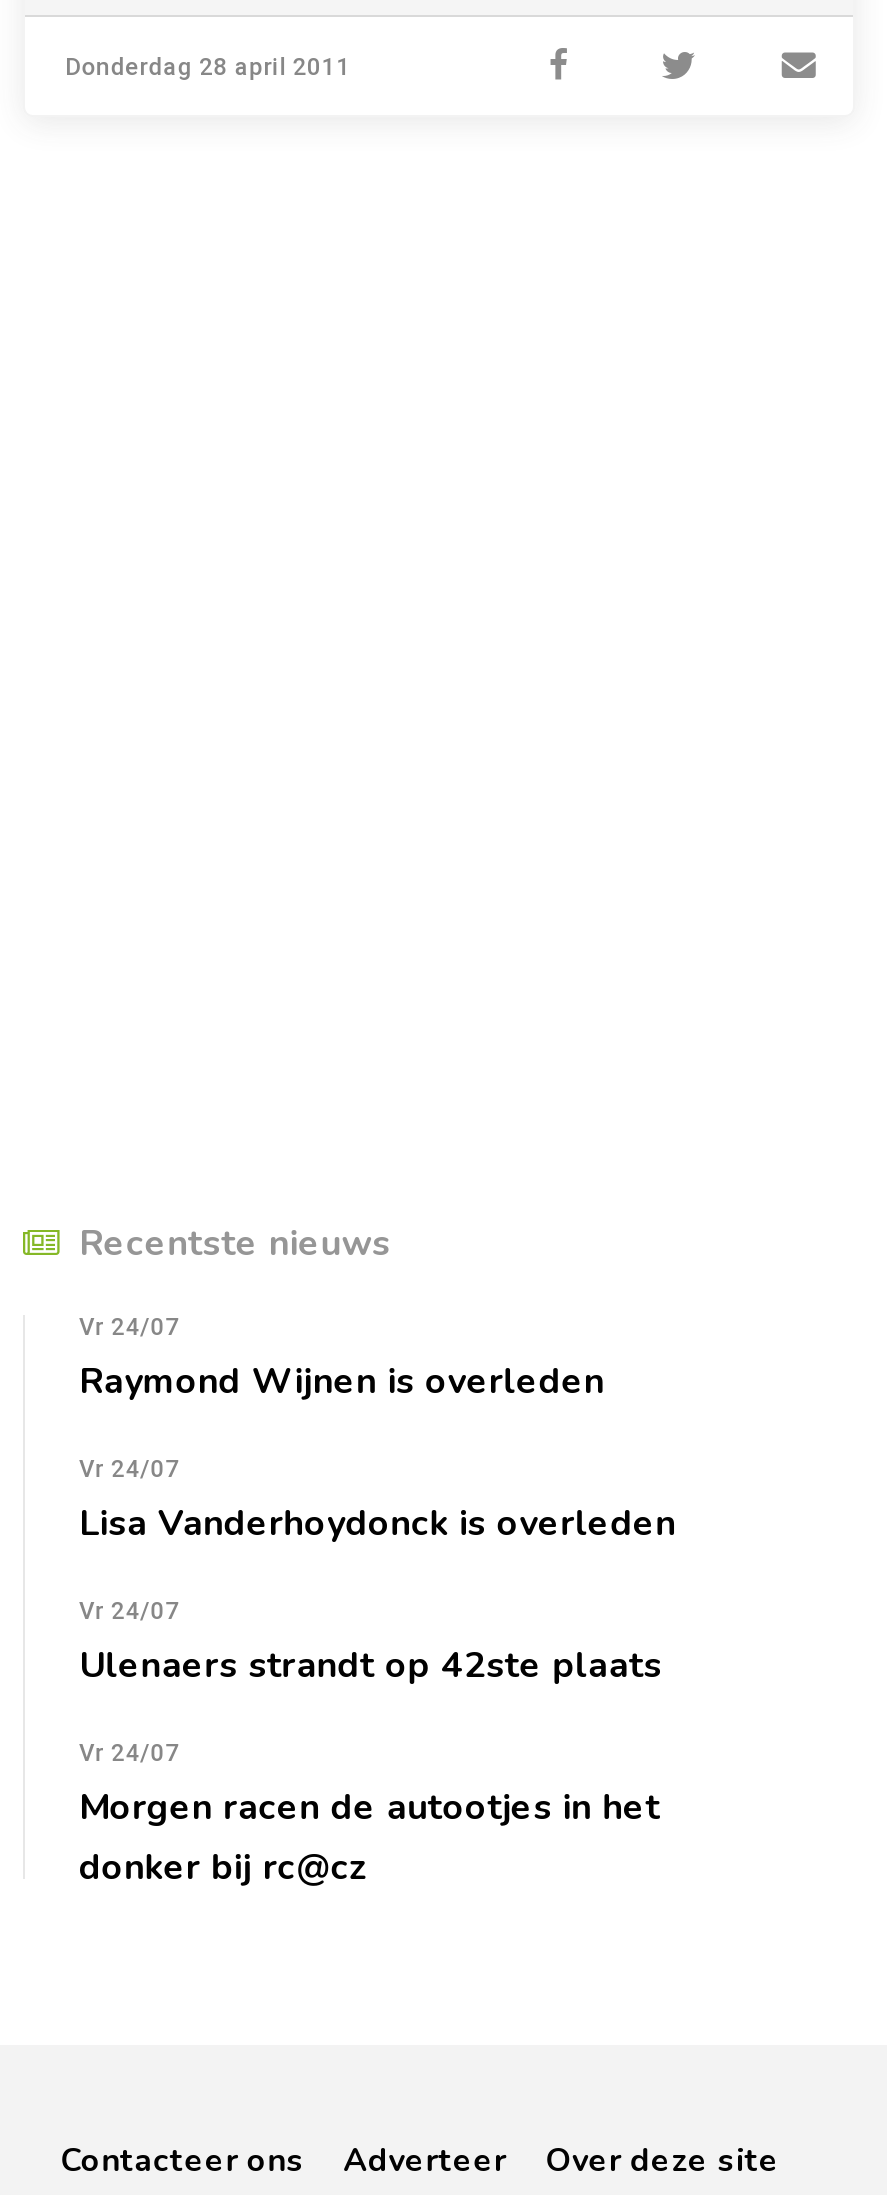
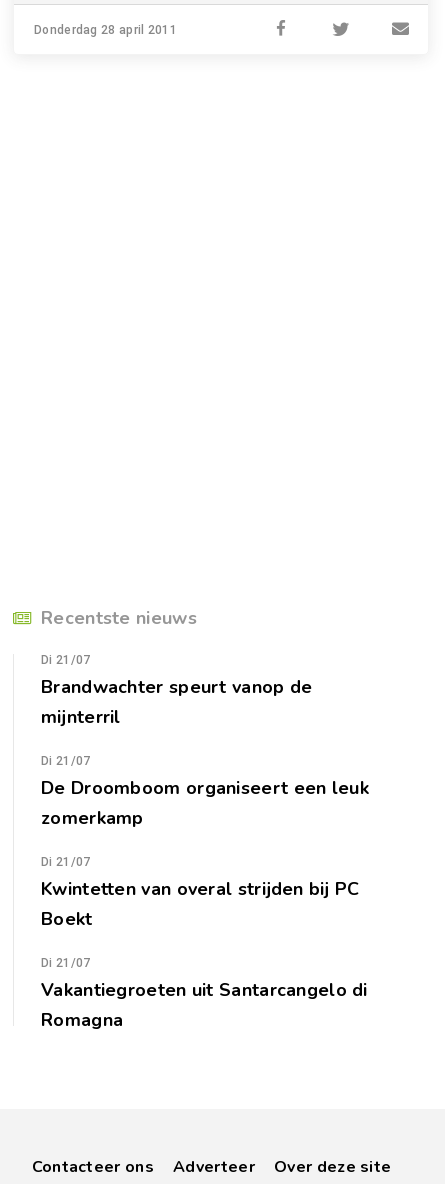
- Vr 24/07
- Raymond Wijnen is overleden
+ Di 21/07
+ Brandwachter speurt vanop de
+ mijnterril

- Vr 24/07
- Lisa Vanderhoydonck is overleden
+ Di 21/07
+ De Droomboom organiseert een leuk
+ zomerkamp

- Vr 24/07
- Ulenaers strandt op 42ste plaats
+ Di 21/07
+ Kwintetten van overal strijden bij PC
+ Boekt

- Vr 24/07
- Morgen racen de autootjes in het
- donker bij rc@cz
+ Di 21/07
+ Vakantiegroeten uit Santarcangelo di
+ Romagna
